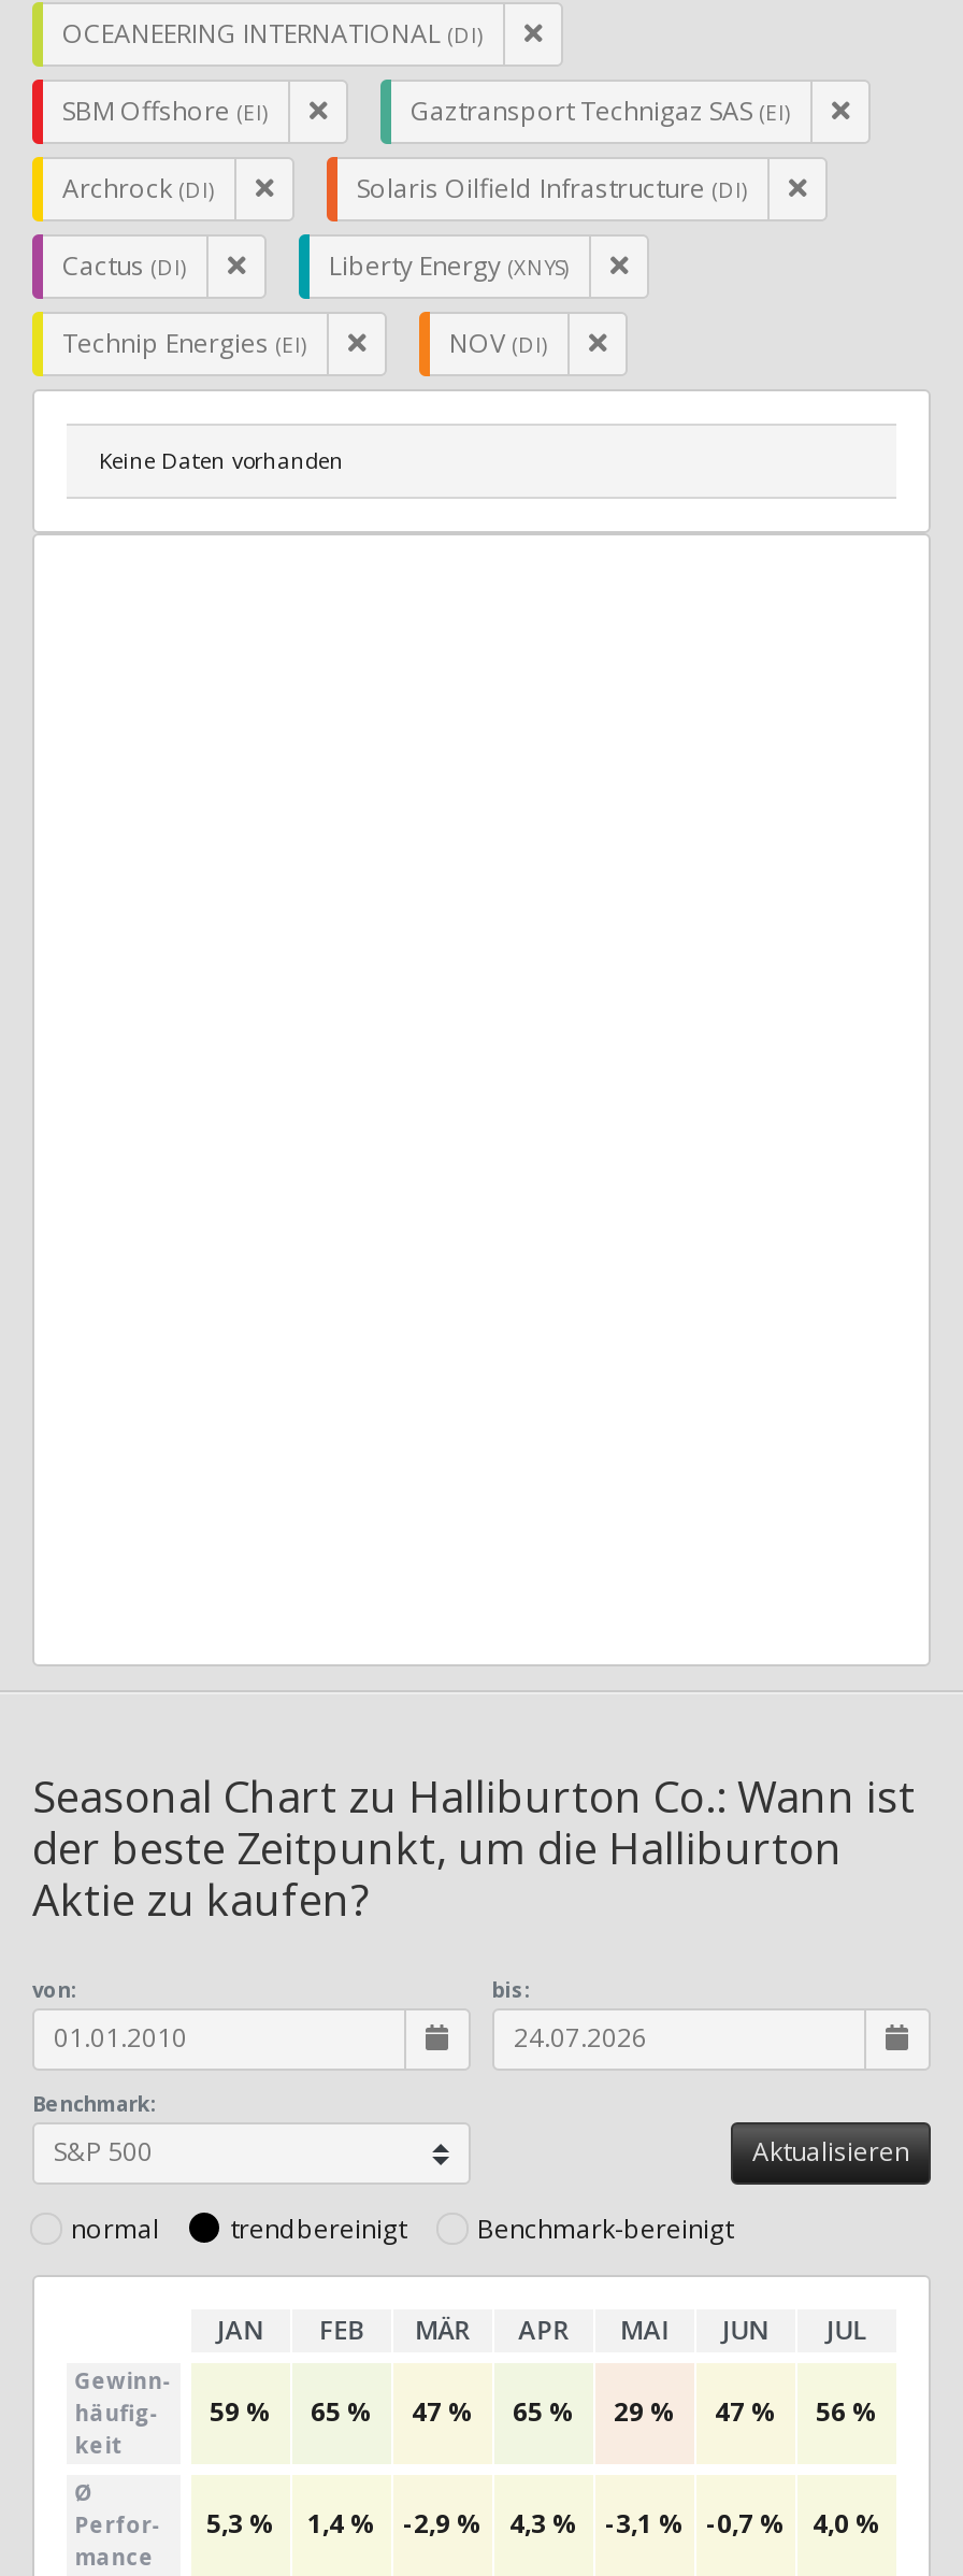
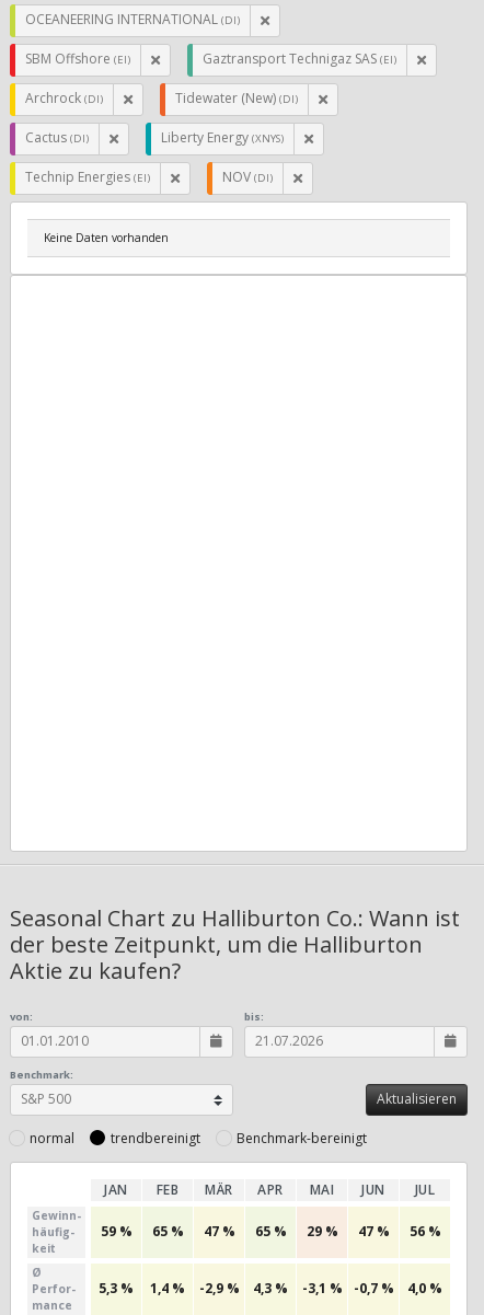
- Solaris Oilfield Infrastructure (DI)
+ Tidewater (New) (DI)
